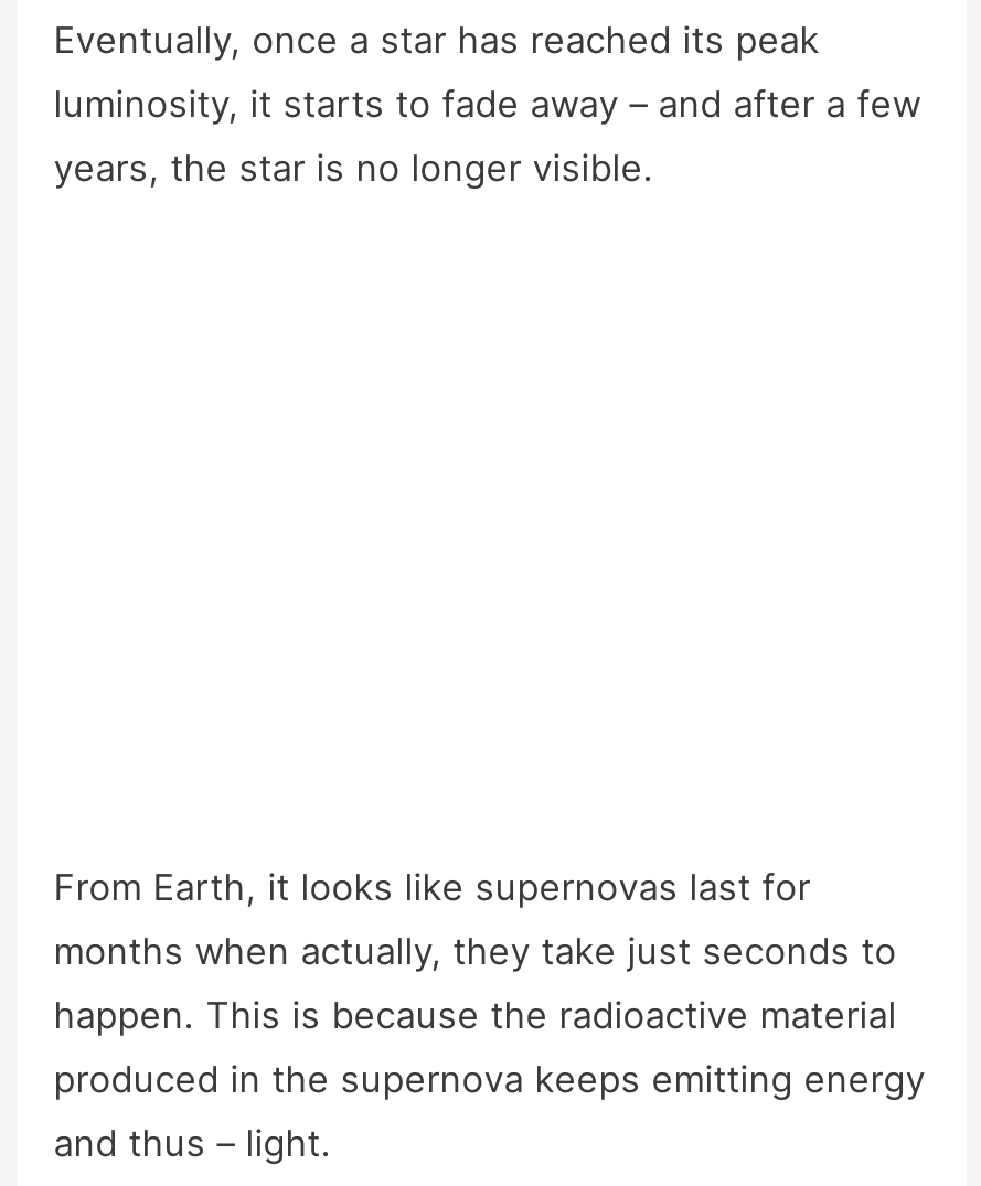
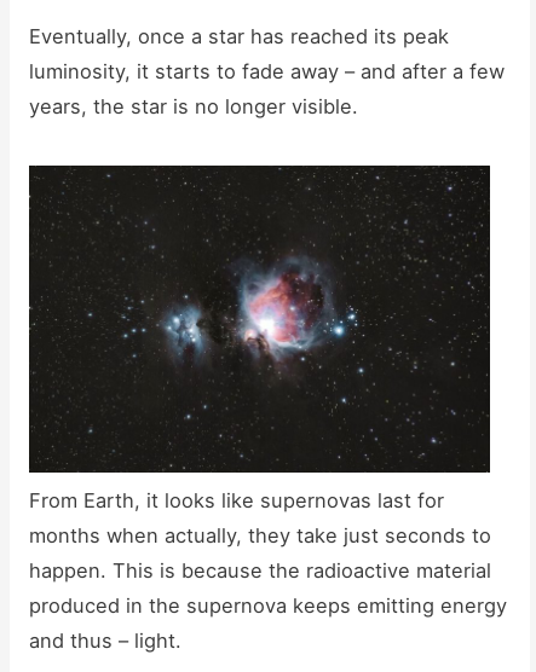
+ [image]
